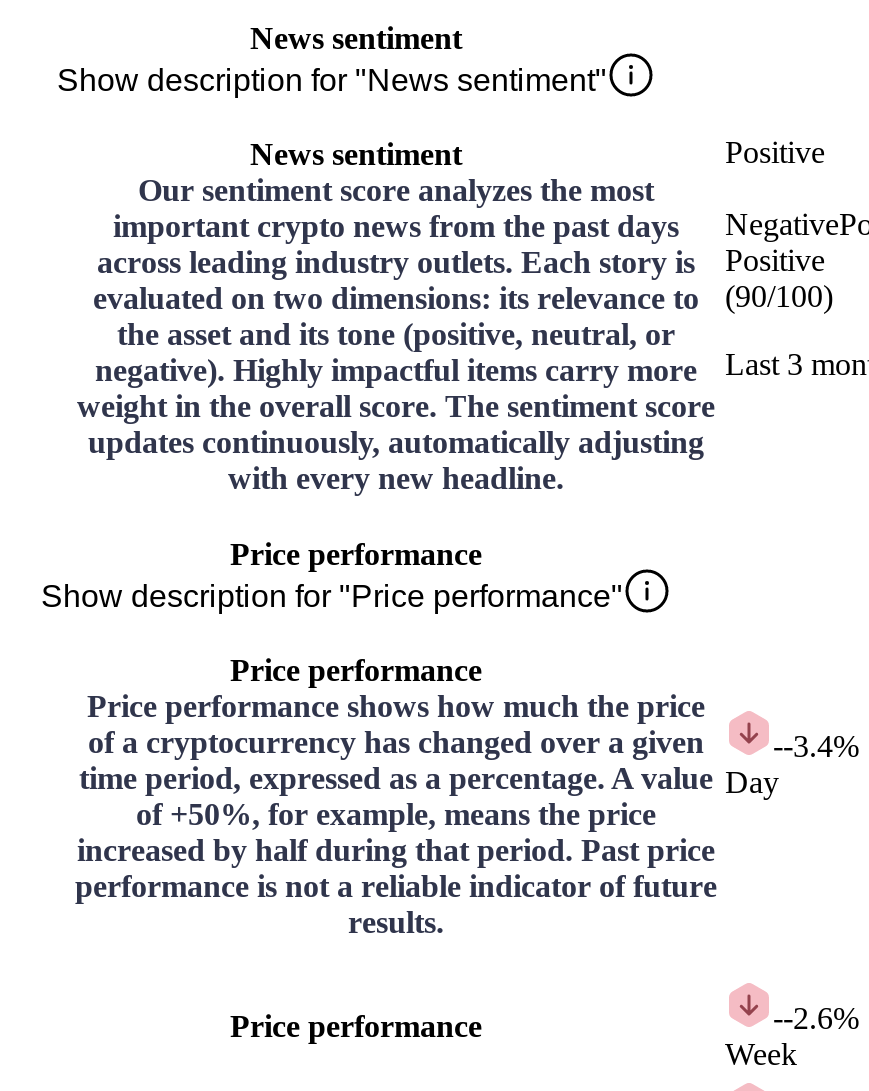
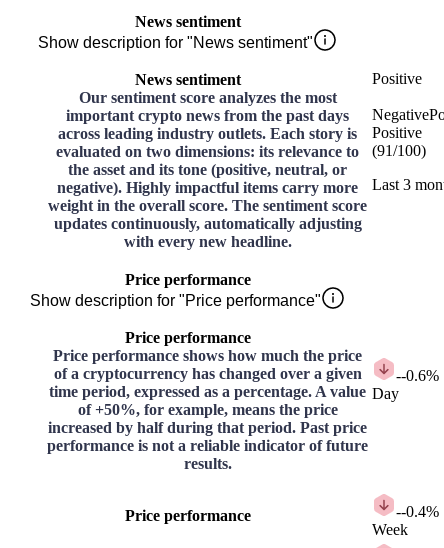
- evaluated on two dimensions: its relevance to (90/100)
+ evaluated on two dimensions: its relevance to (91/100)

- --3.4%
+ --0.6%

- --2.6%
+ --0.4%
